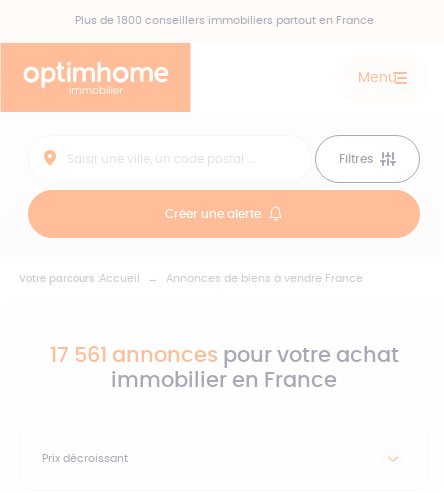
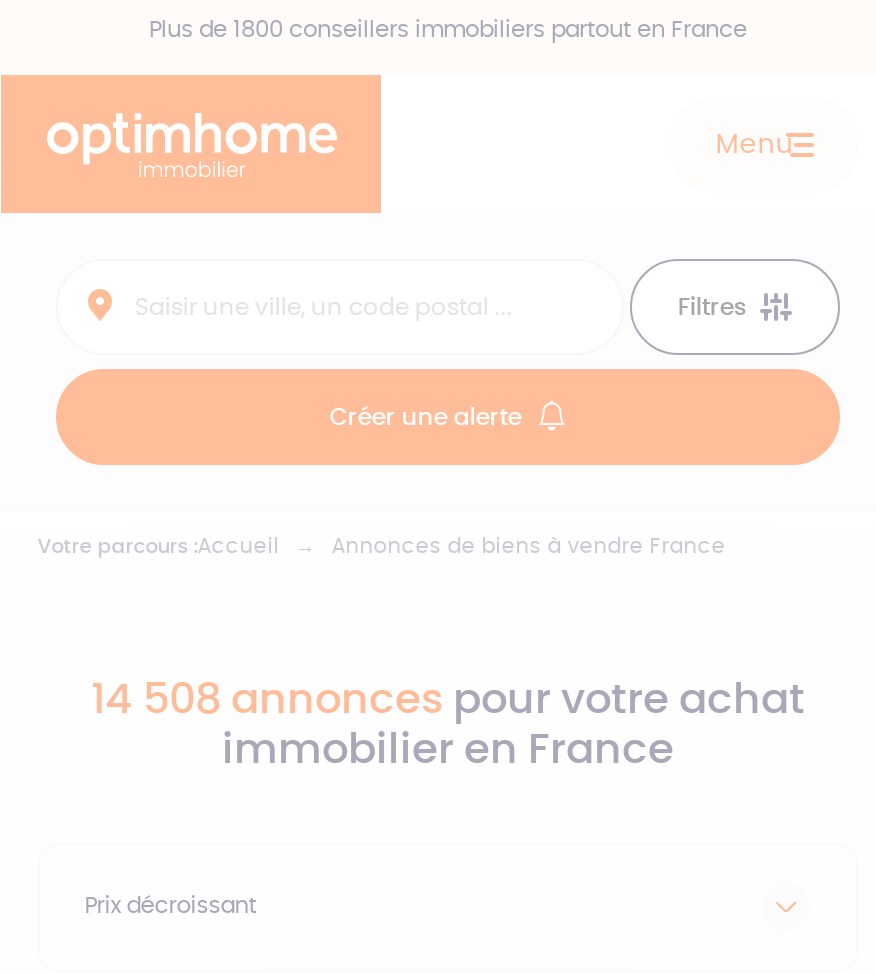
- 17 561 annonces pour votre achat
+ 14 508 annonces pour votre achat
